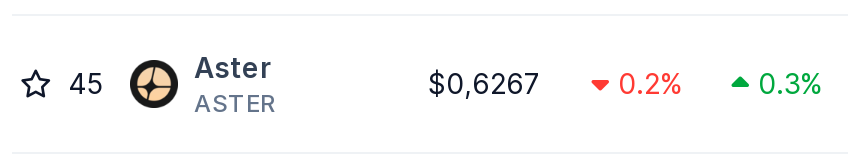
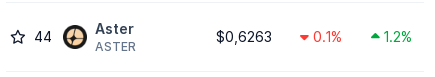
- 45
+ 44

- $0,6267
+ $0,6263

- 0.2%
+ 0.1%

- 0.3%
+ 1.2%
